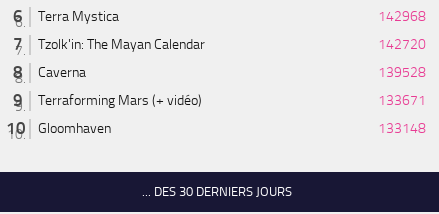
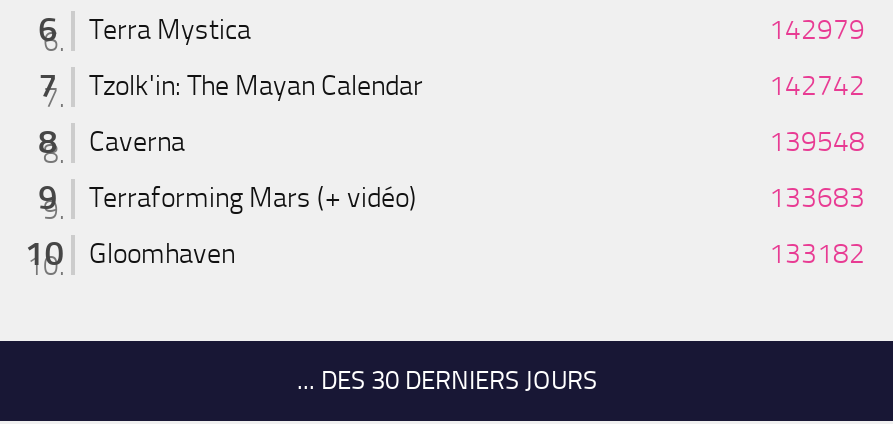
- 142968
+ 142979

- 142720
+ 142742

- 139528
+ 139548

- 133671
+ 133683

- 133148
+ 133182
